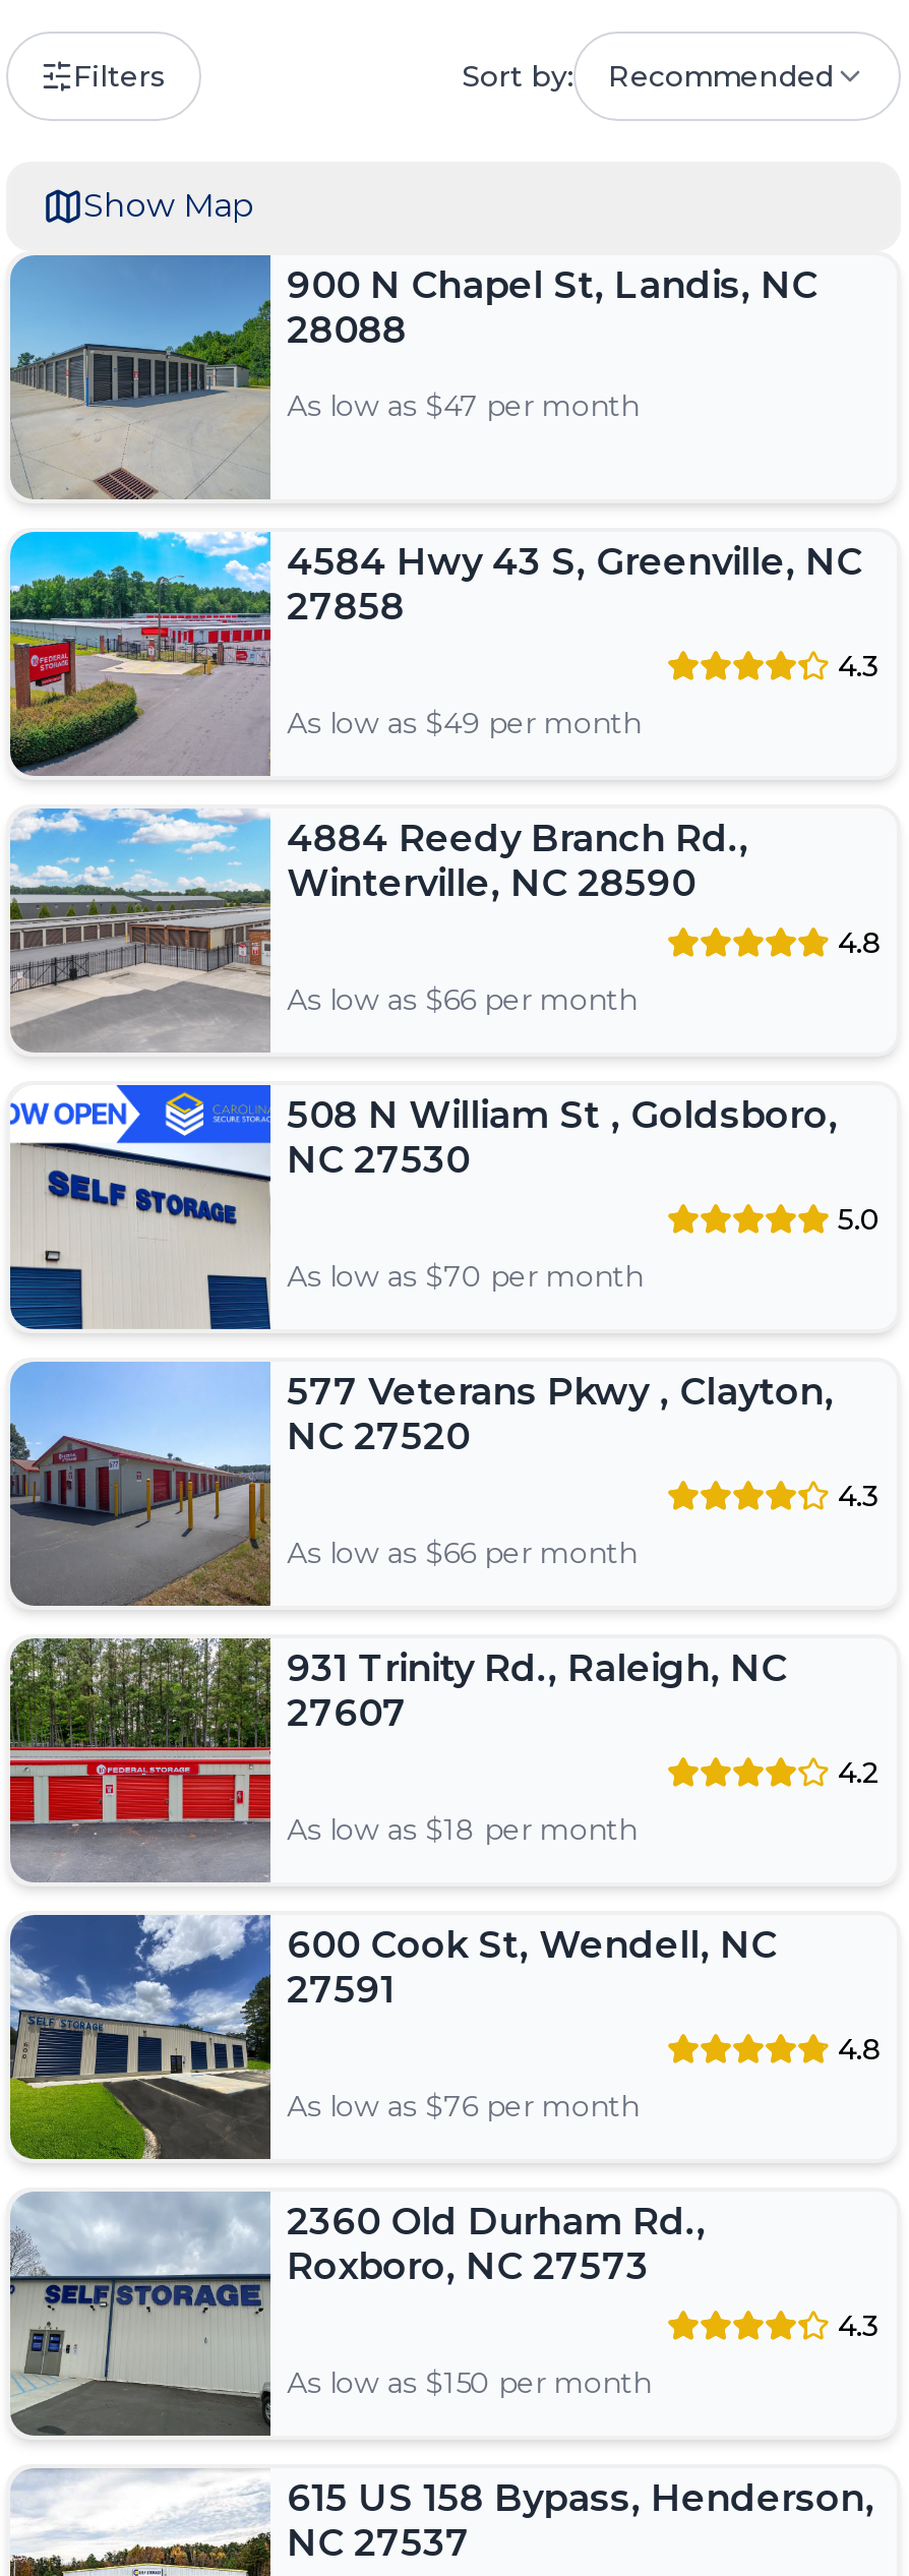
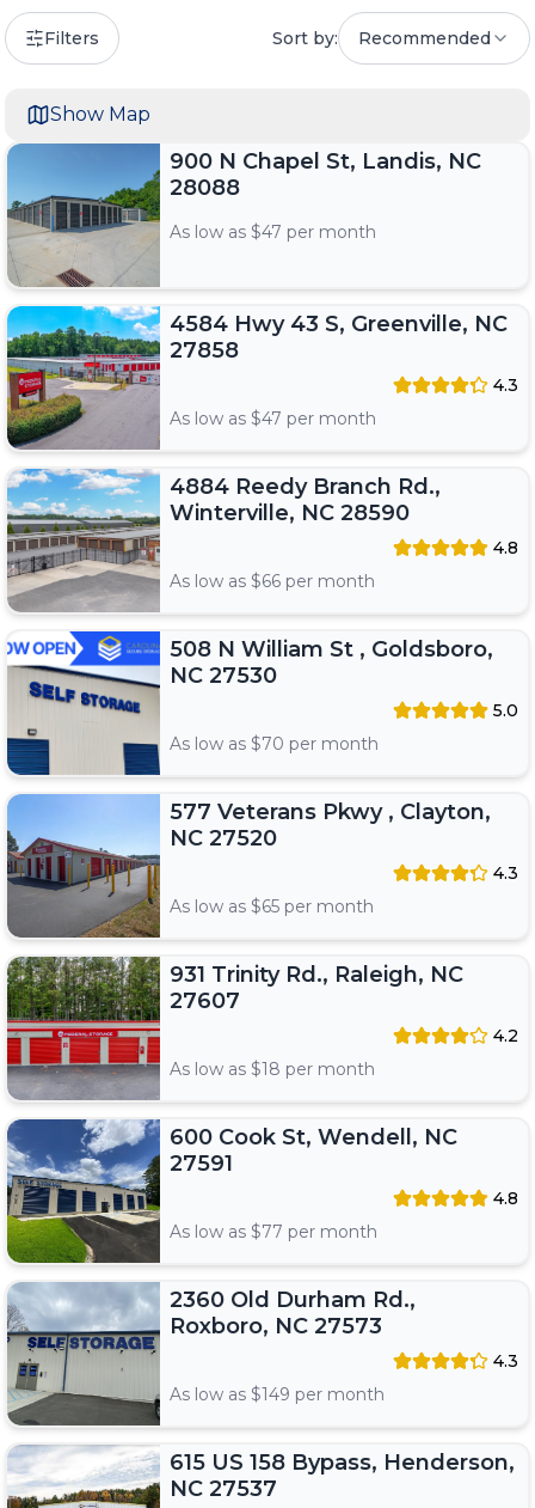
- As low as $49 per month
+ As low as $47 per month

- As low as $66 per month
+ As low as $65 per month

- As low as $76 per month
+ As low as $77 per month

- As low as $150 per month
+ As low as $149 per month
